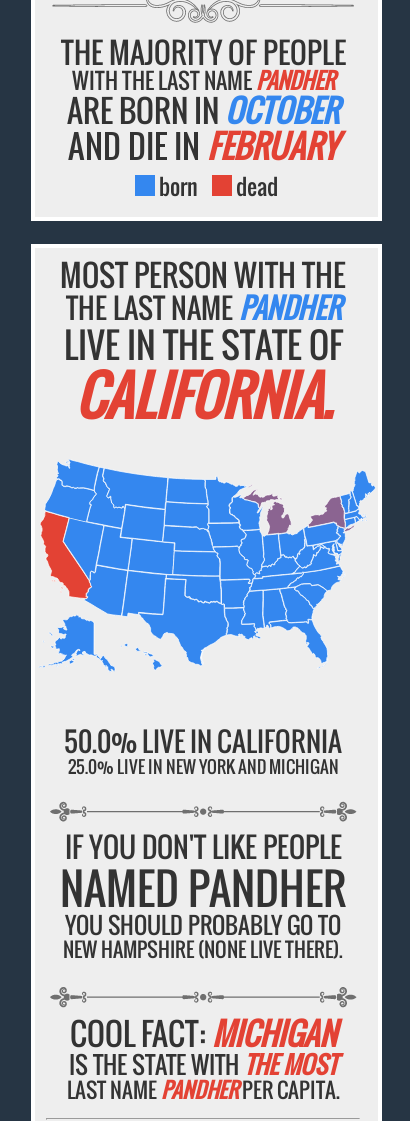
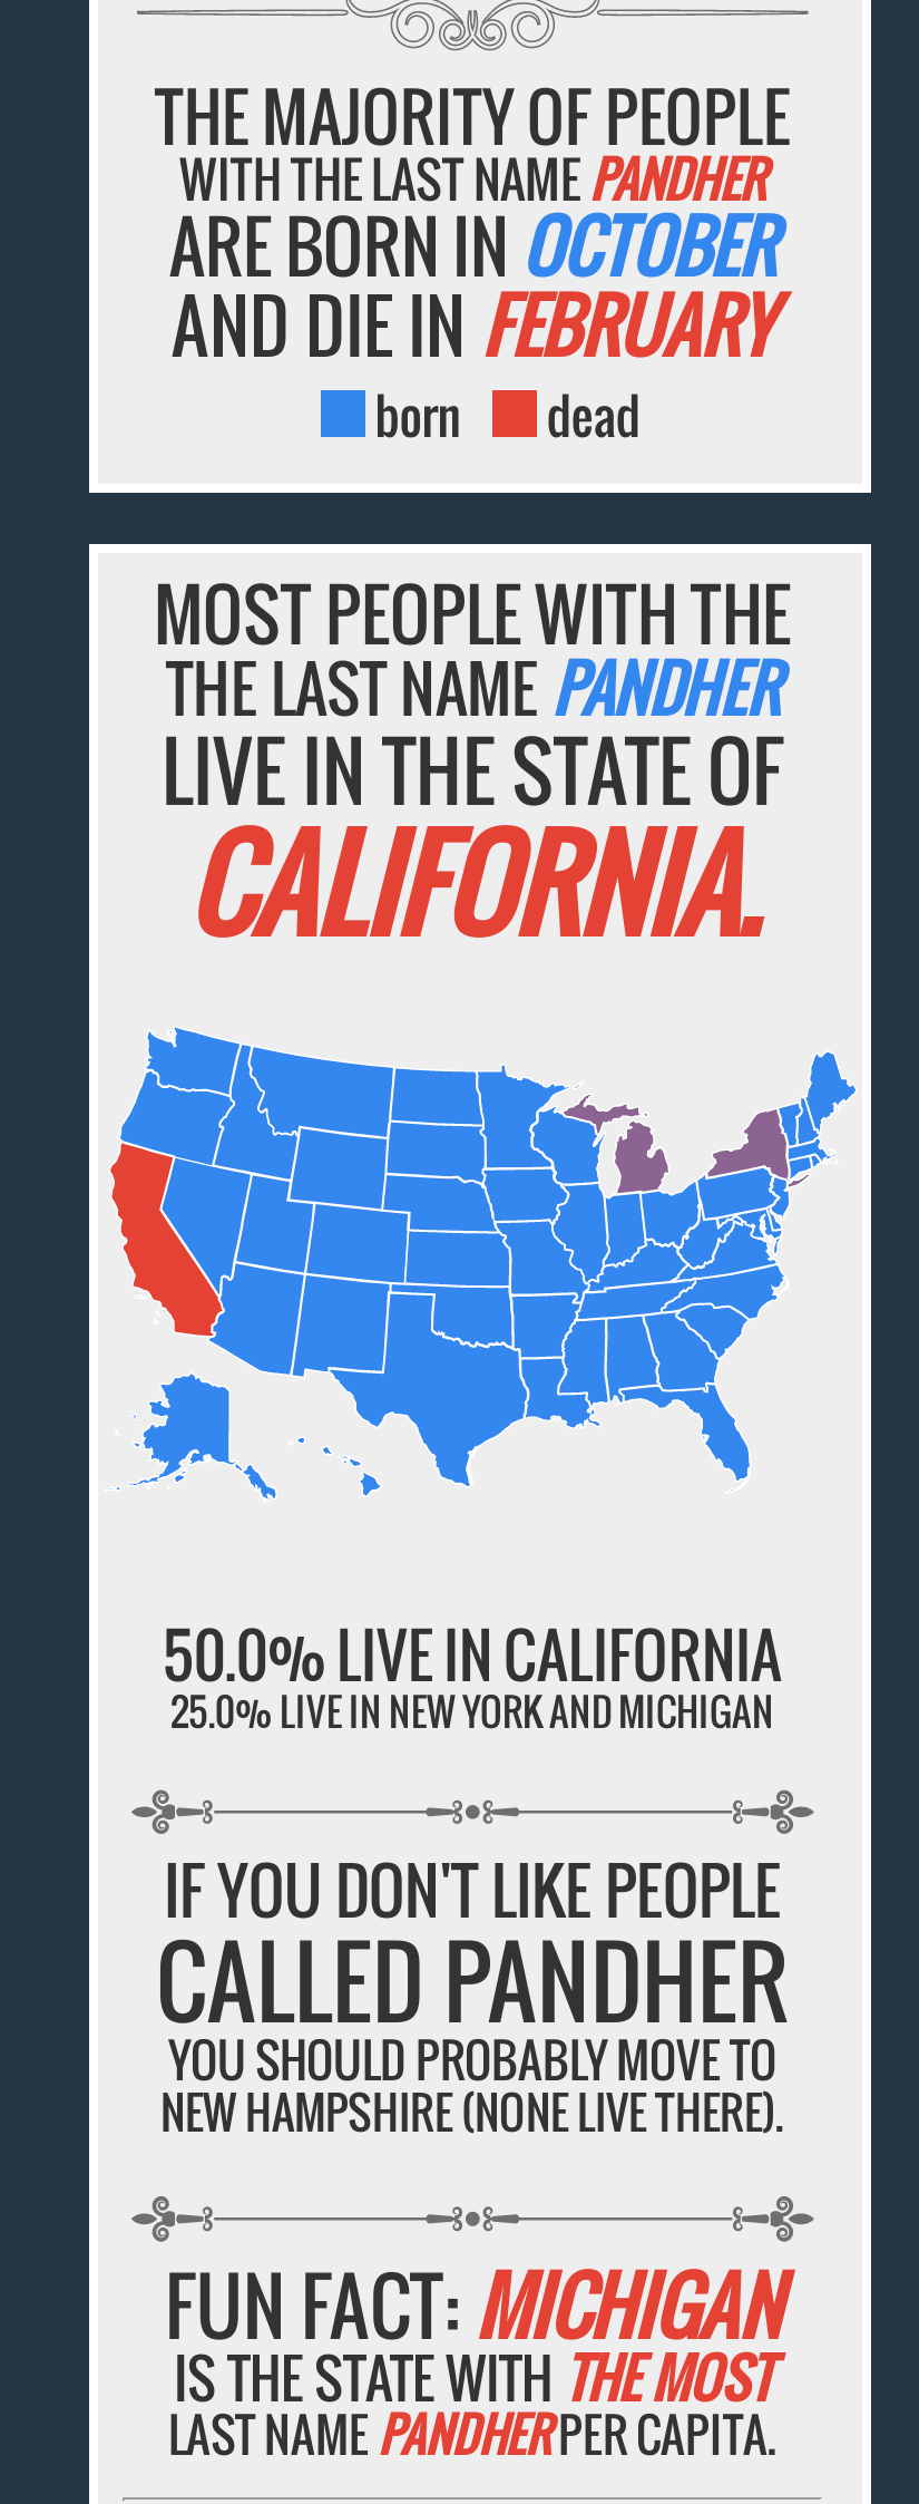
- MOST PERSON WITH THE
+ MOST PEOPLE WITH THE

- NAMED PANDHER
+ CALLED PANDHER

- YOU SHOULD PROBABLY GO TO
+ YOU SHOULD PROBABLY MOVE TO

- COOL FACT: MICHIGAN
+ FUN FACT: MICHIGAN
